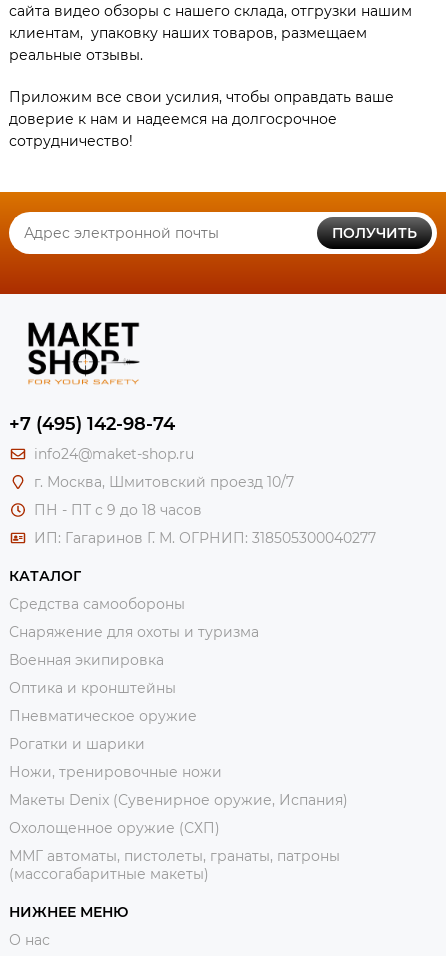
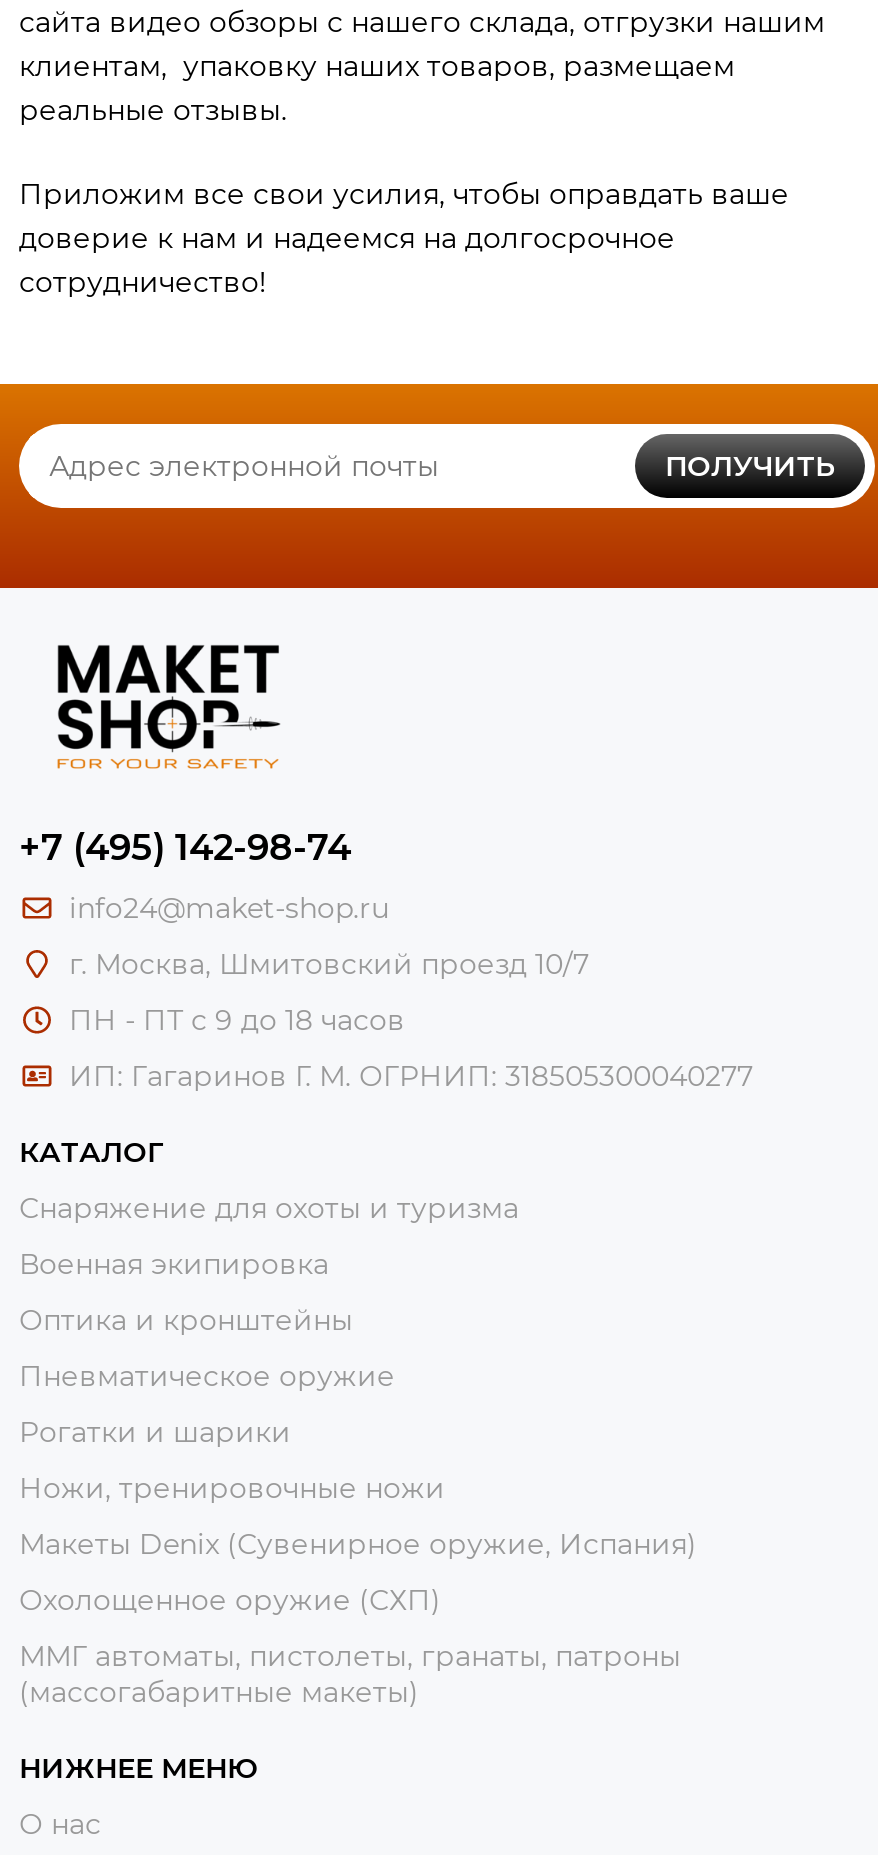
- Средства самообороны
